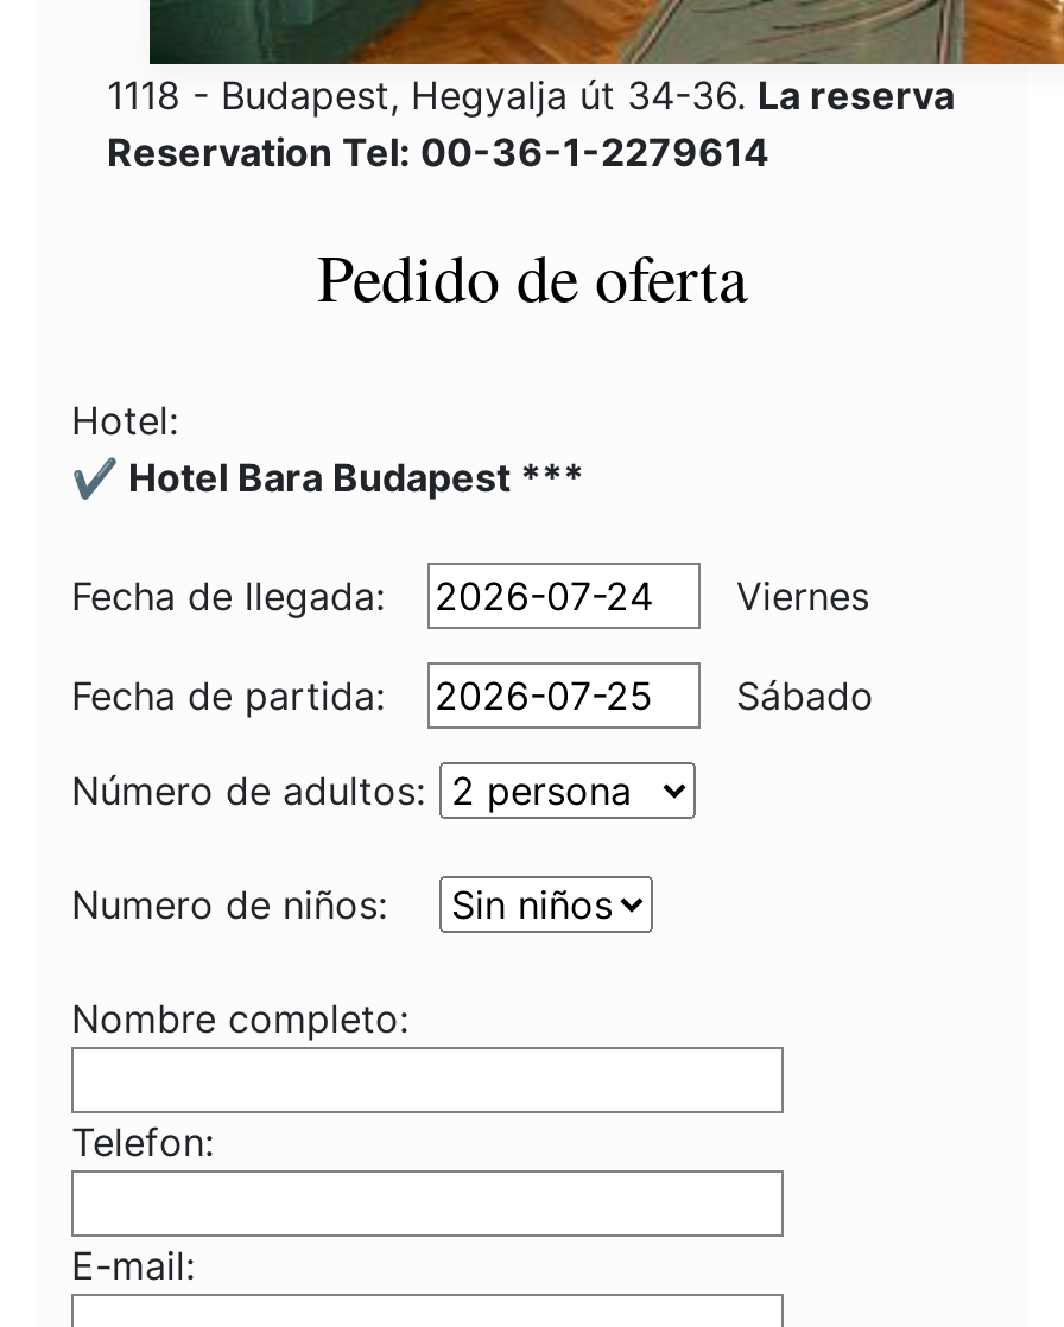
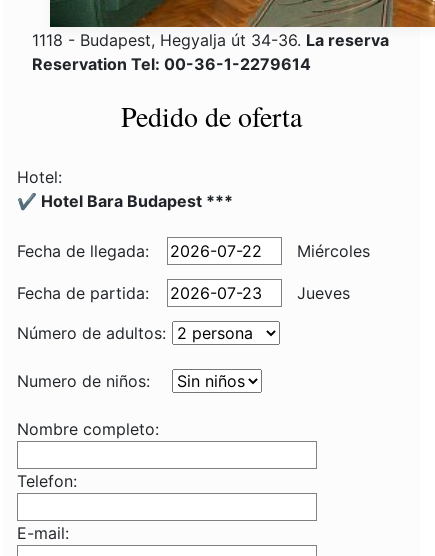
- Viernes
+ Miércoles

- Sábado
+ Jueves
